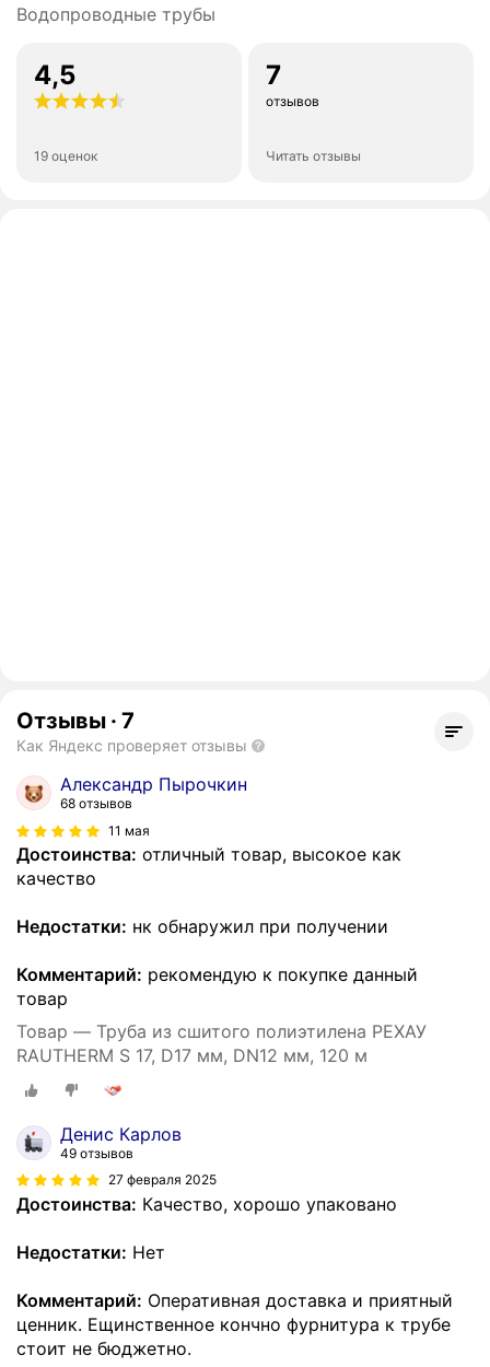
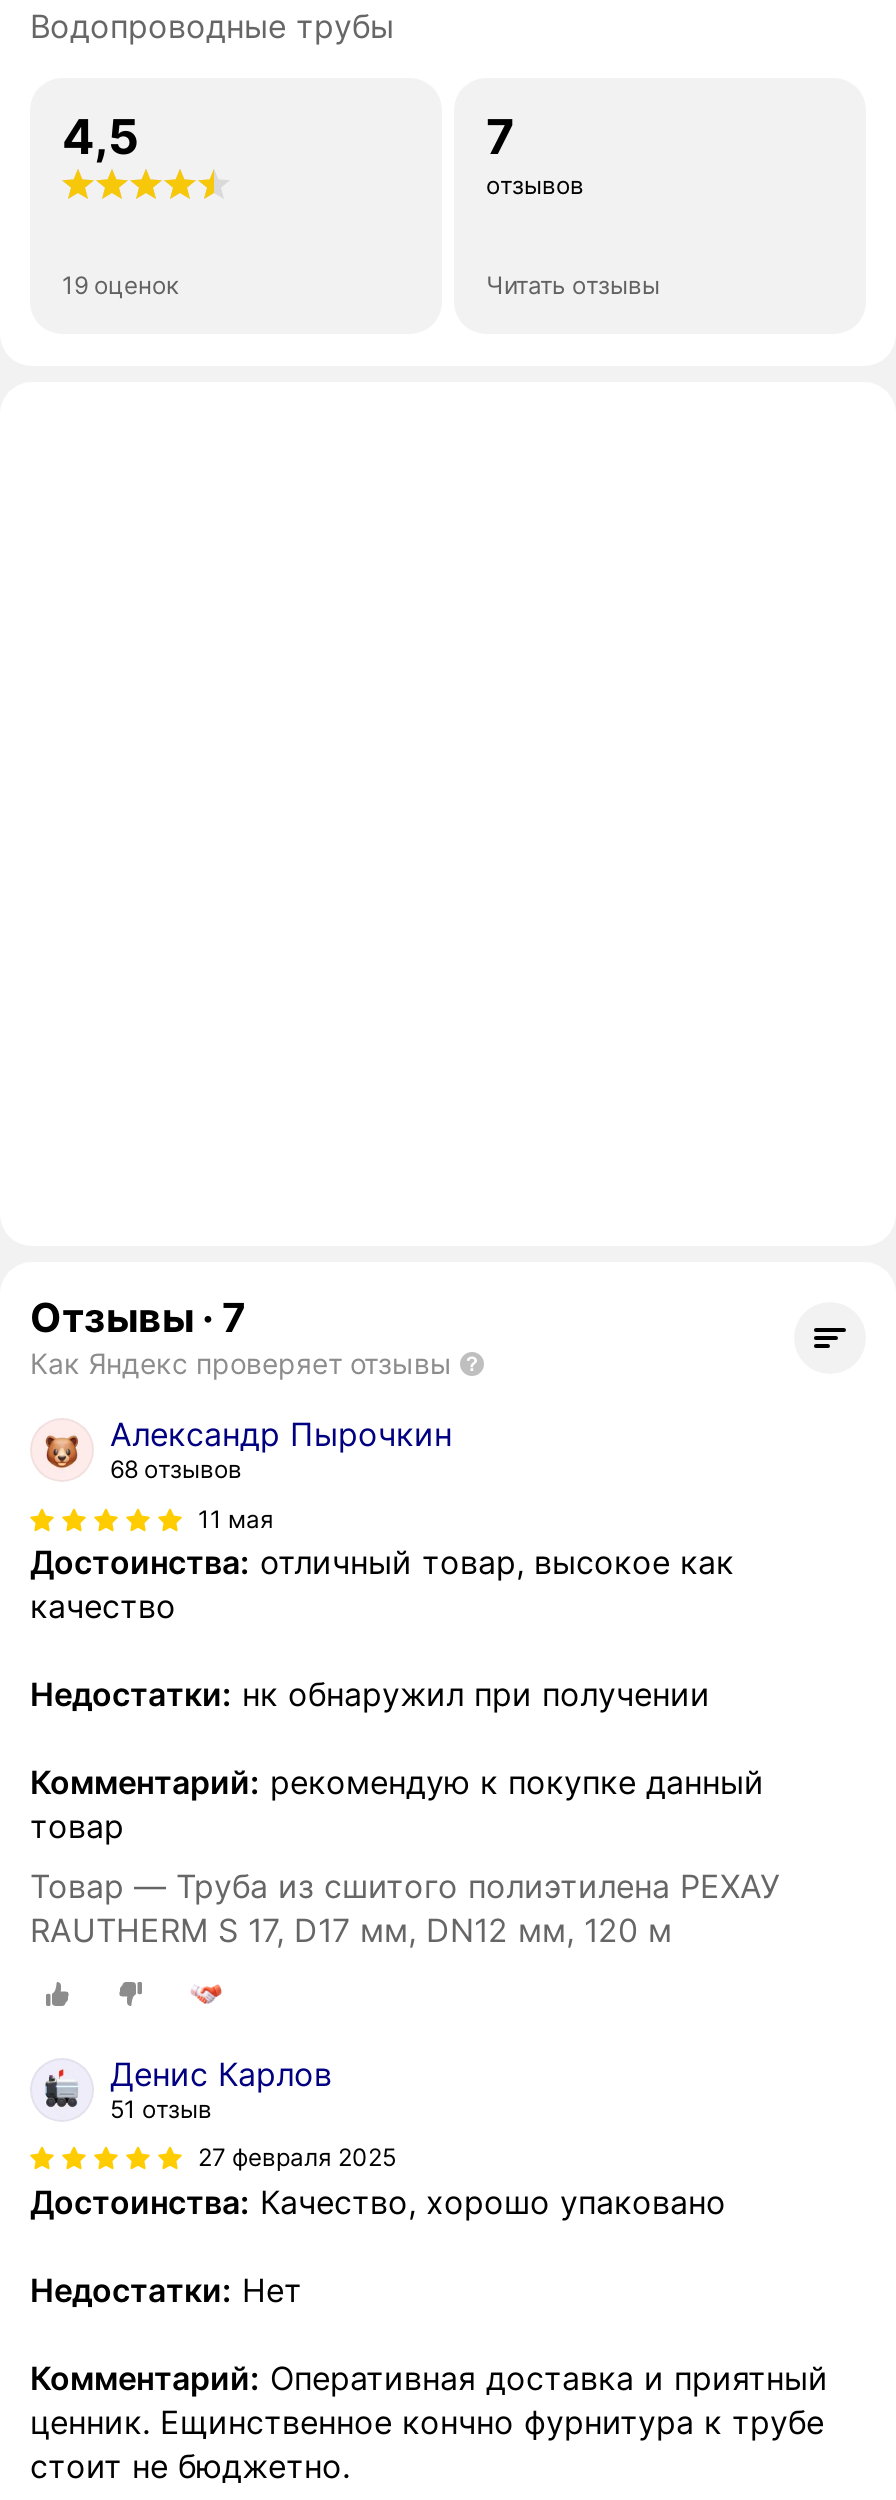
- 49 отзывов
+ 51 отзыв
